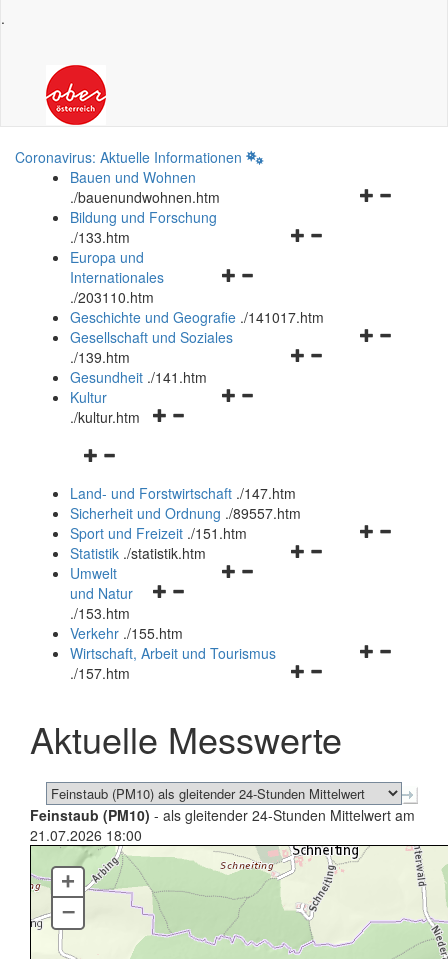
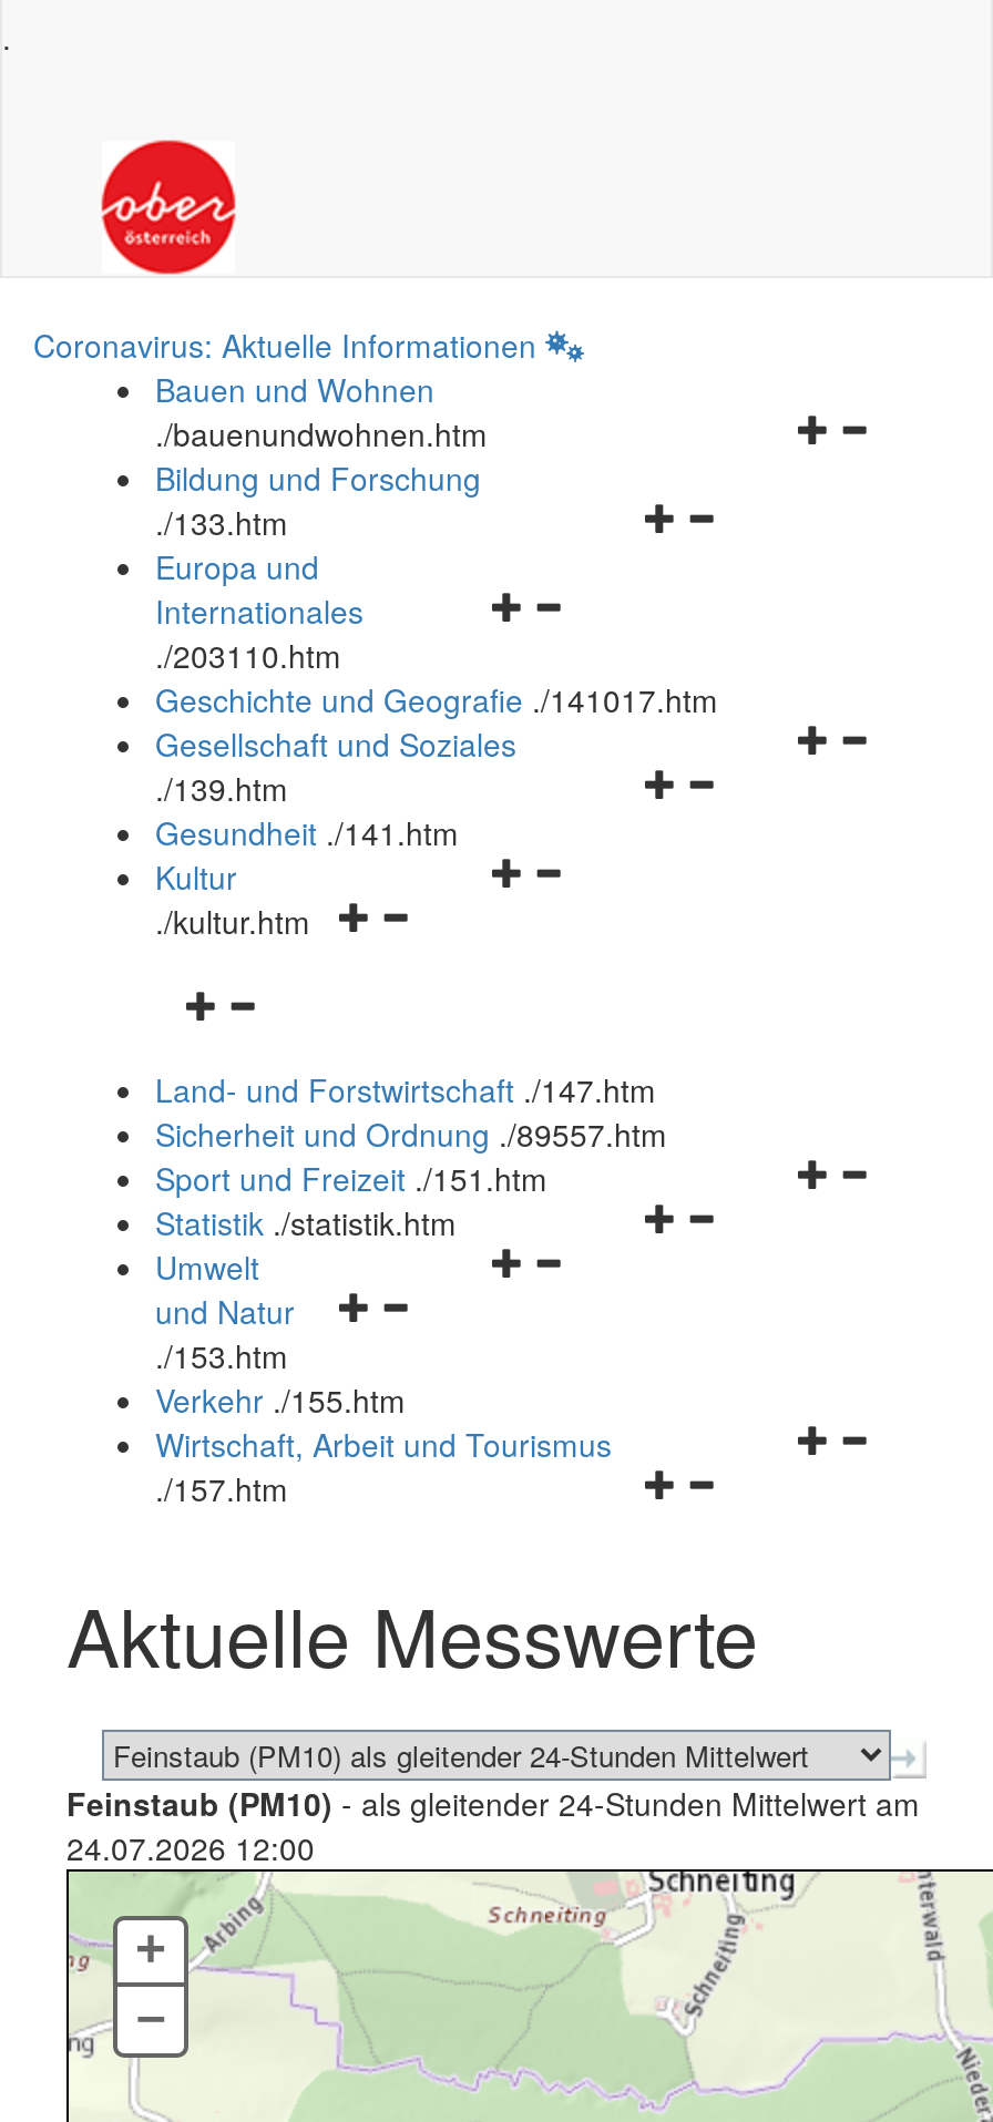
- 21.07.2026 18:00
+ 24.07.2026 12:00
